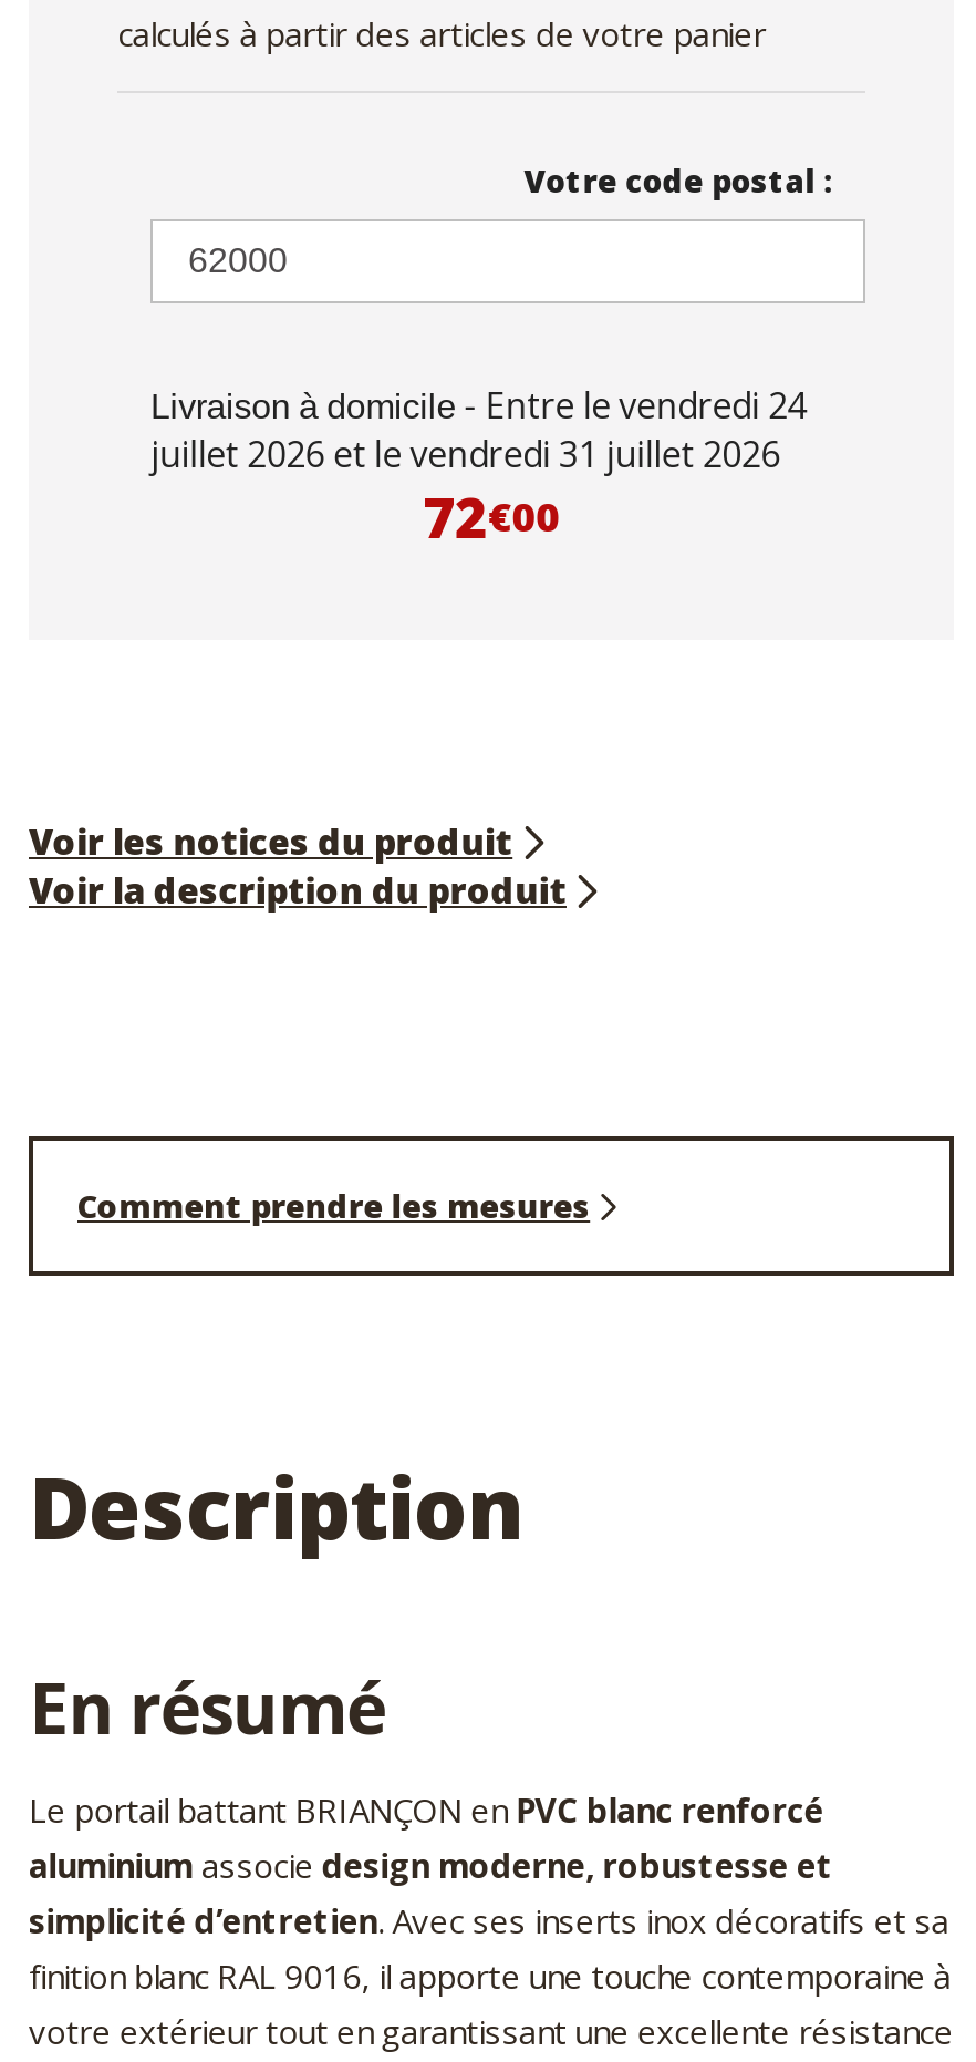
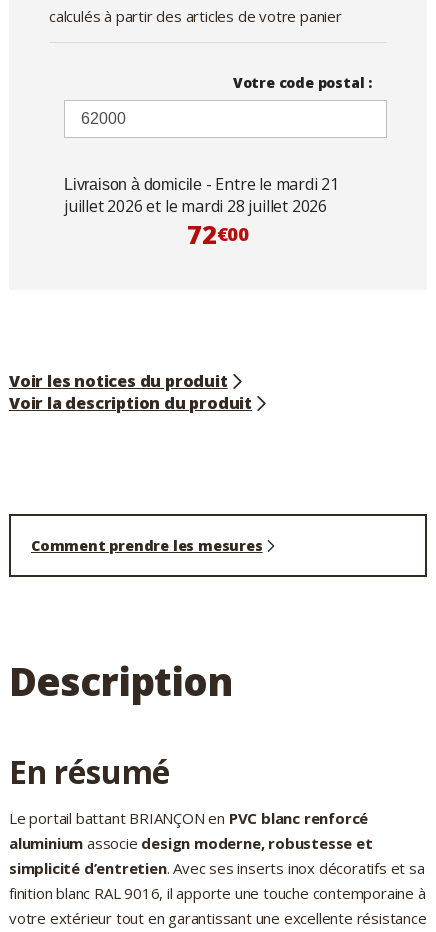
- Livraison à domicile - Entre le vendredi 24
+ Livraison à domicile - Entre le mardi 21

- juillet 2026 et le vendredi 31 juillet 2026
+ juillet 2026 et le mardi 28 juillet 2026
